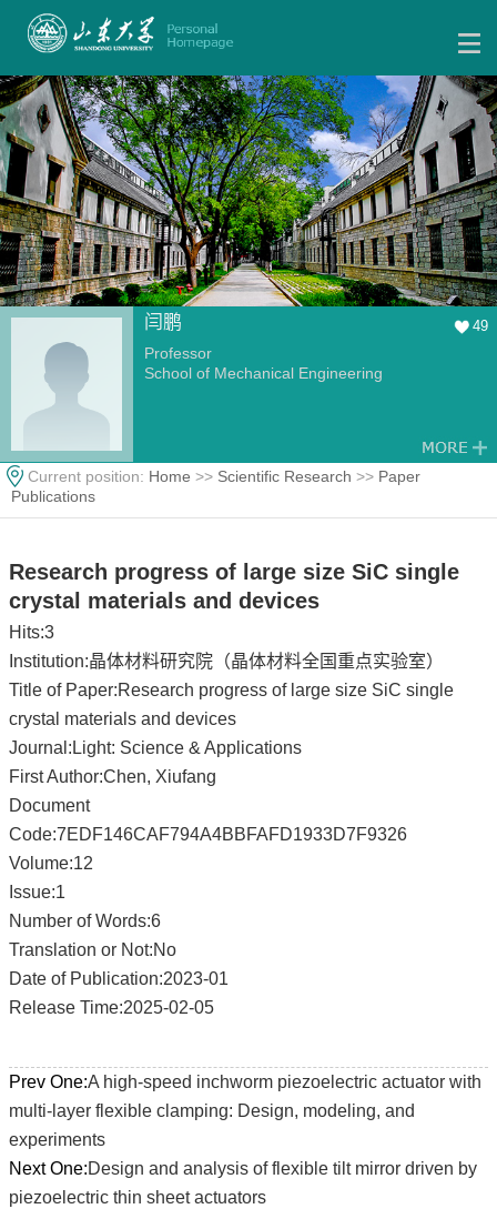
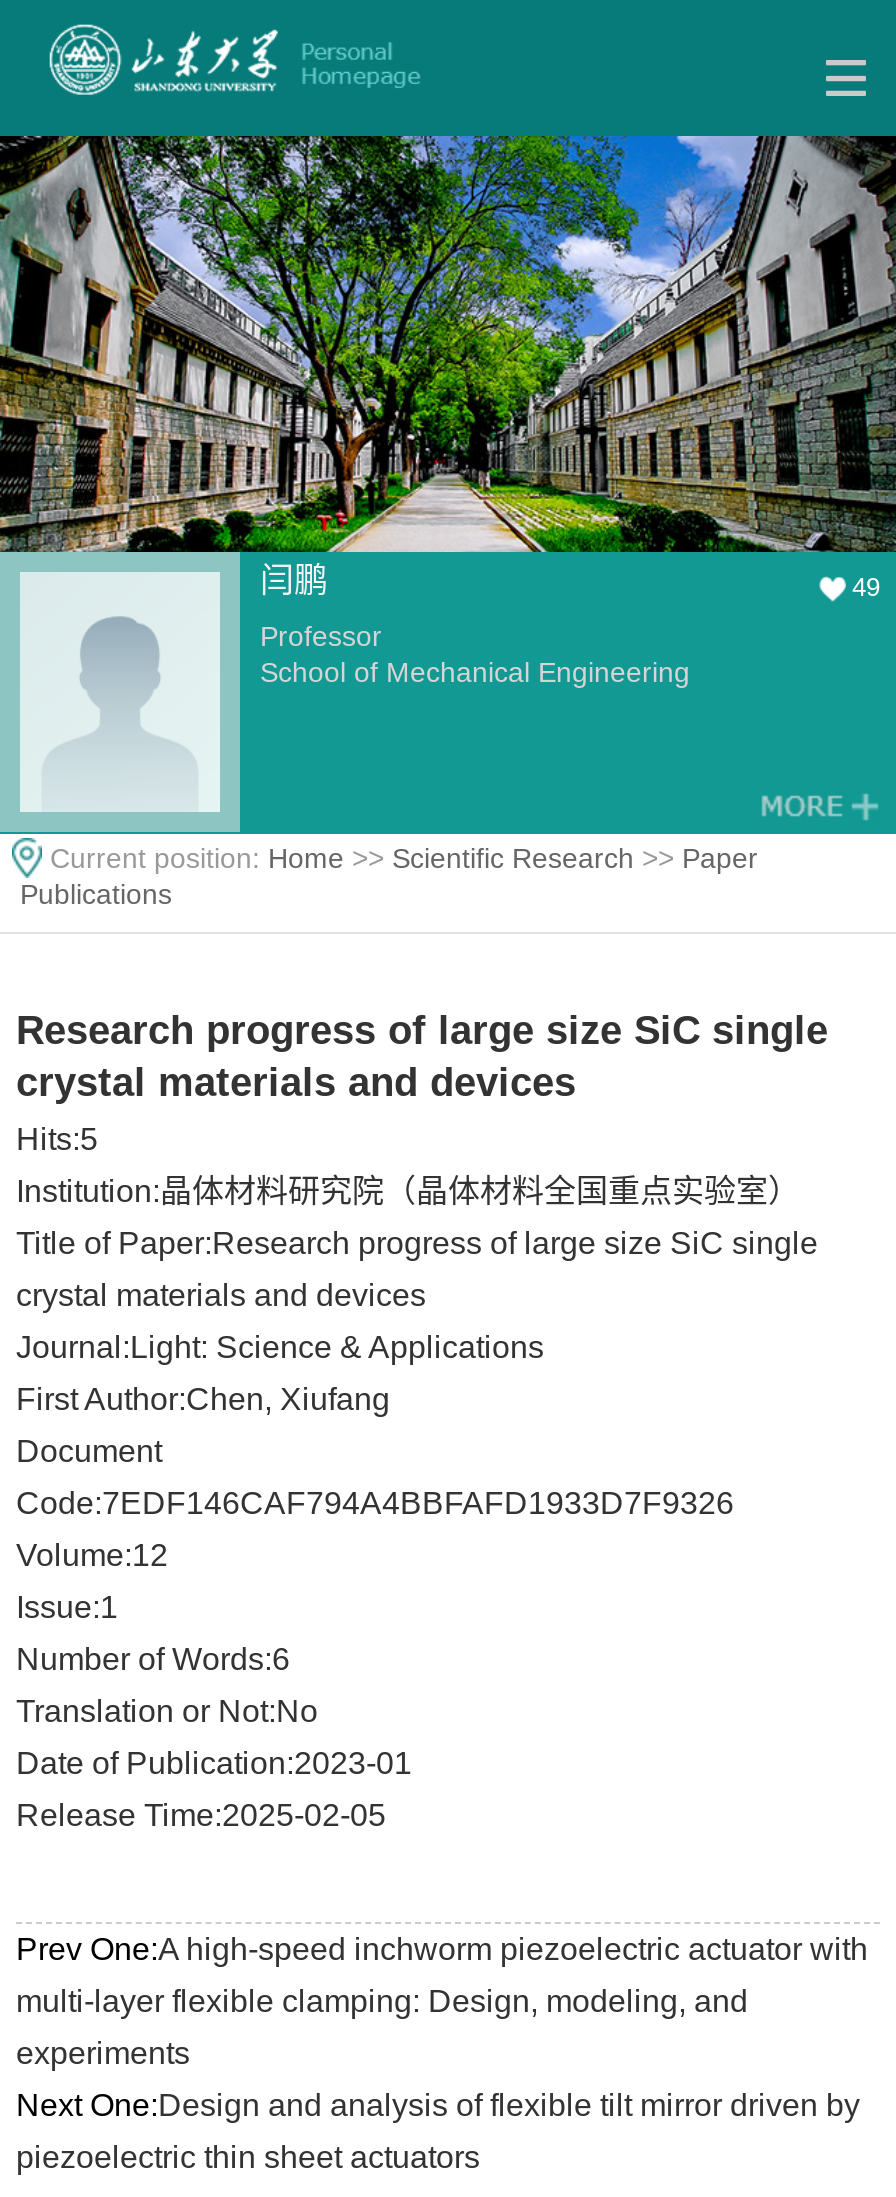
- Hits:3
+ Hits:5
